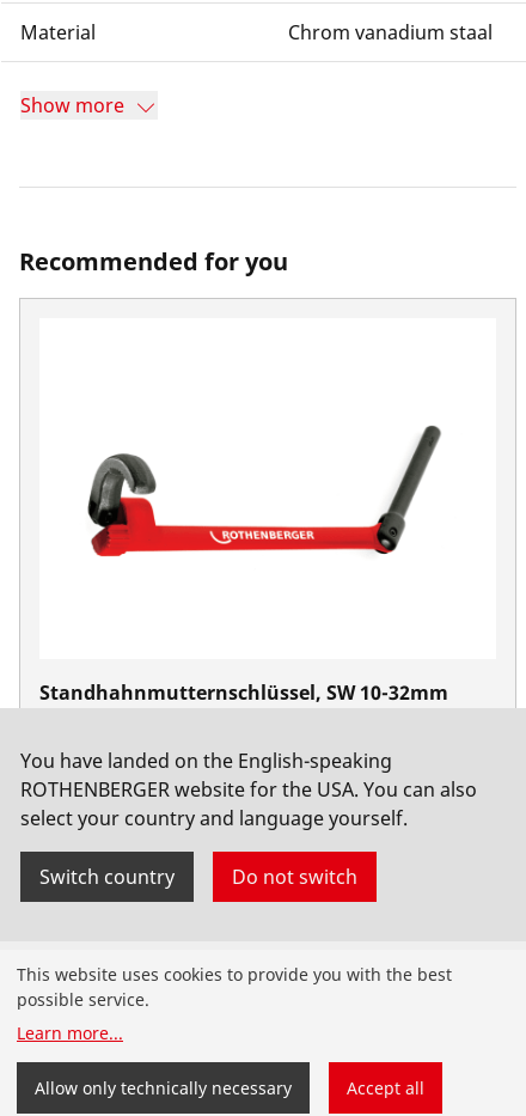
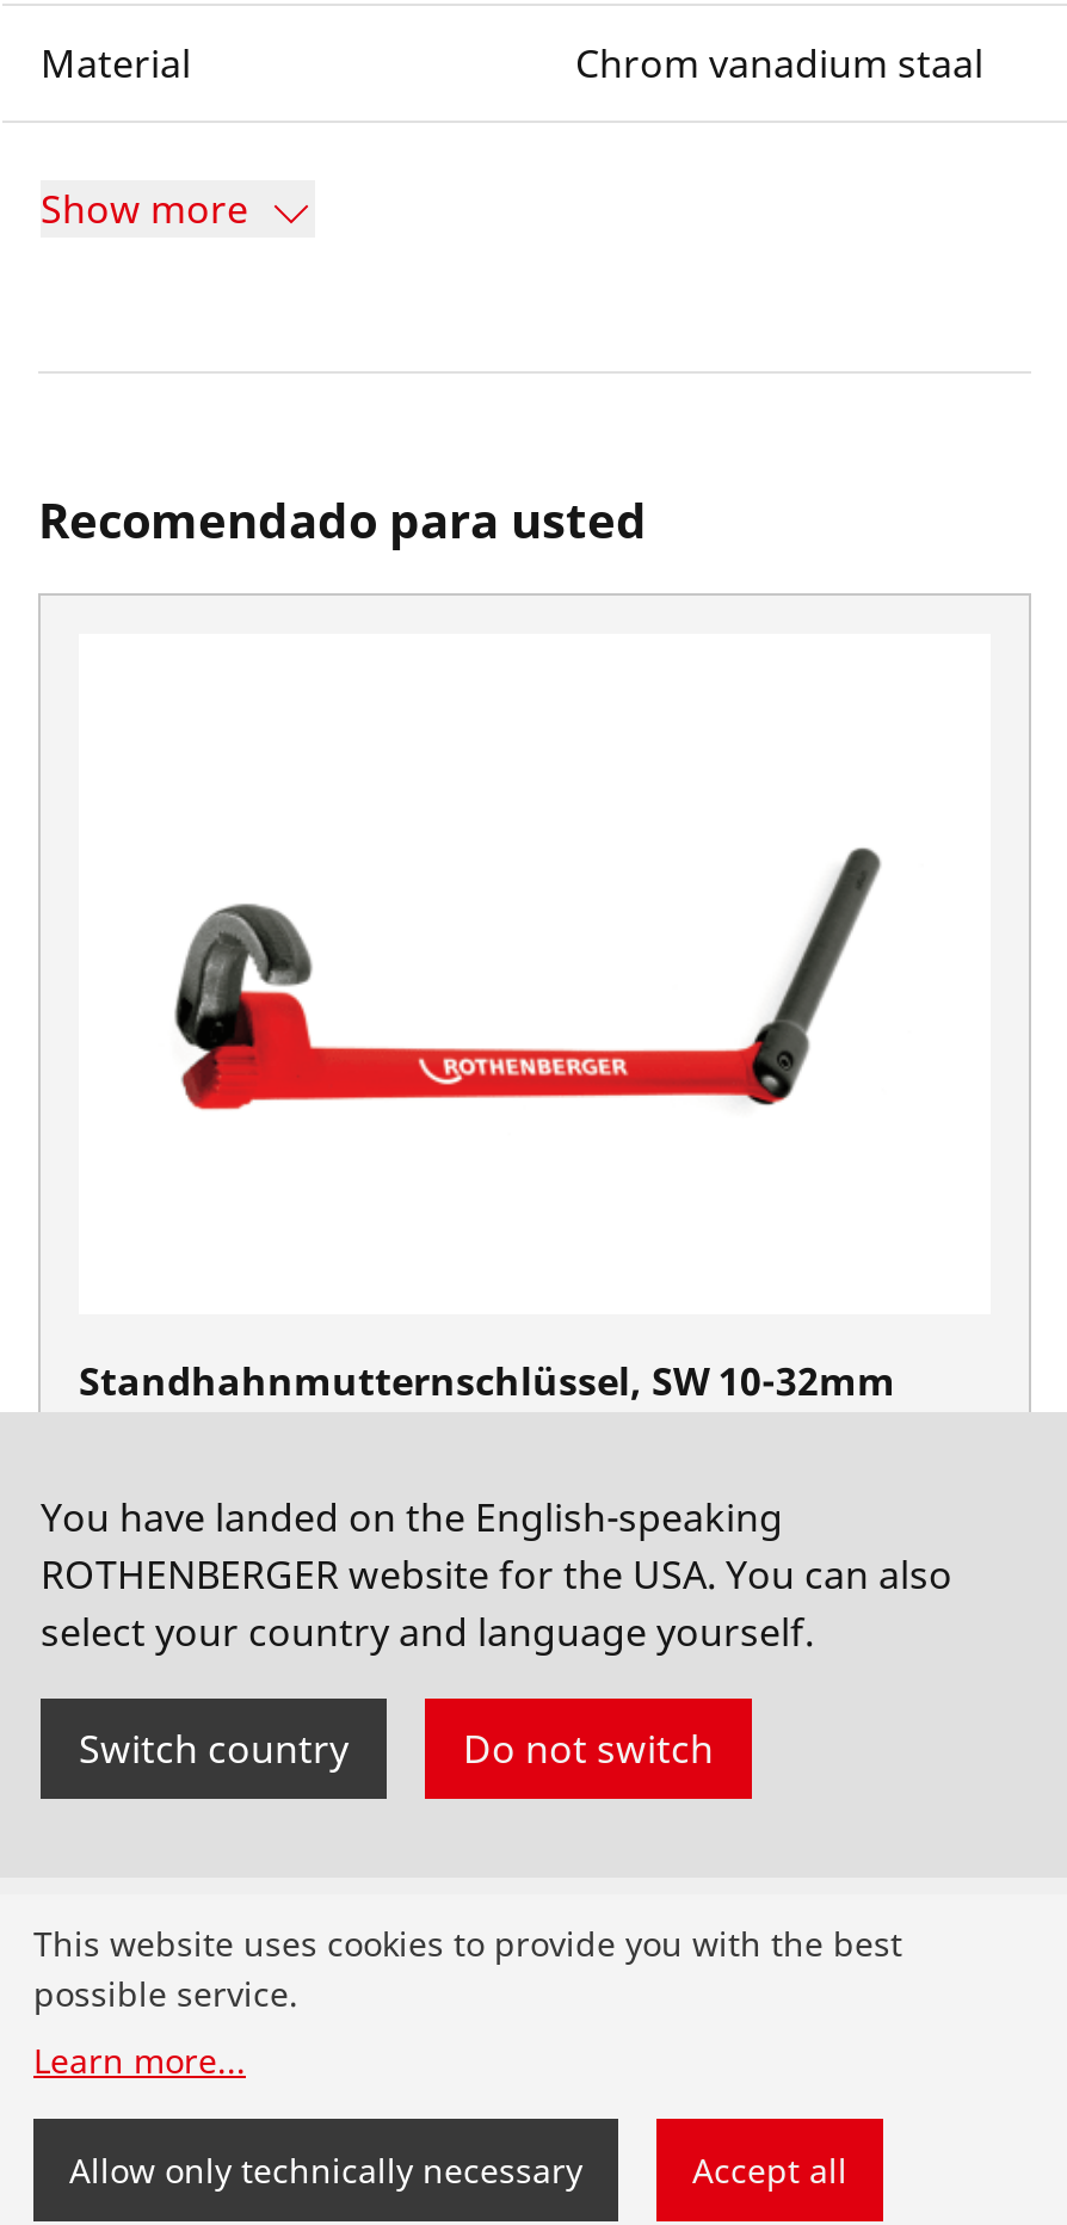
- Recommended for you
+ Recomendado para usted
